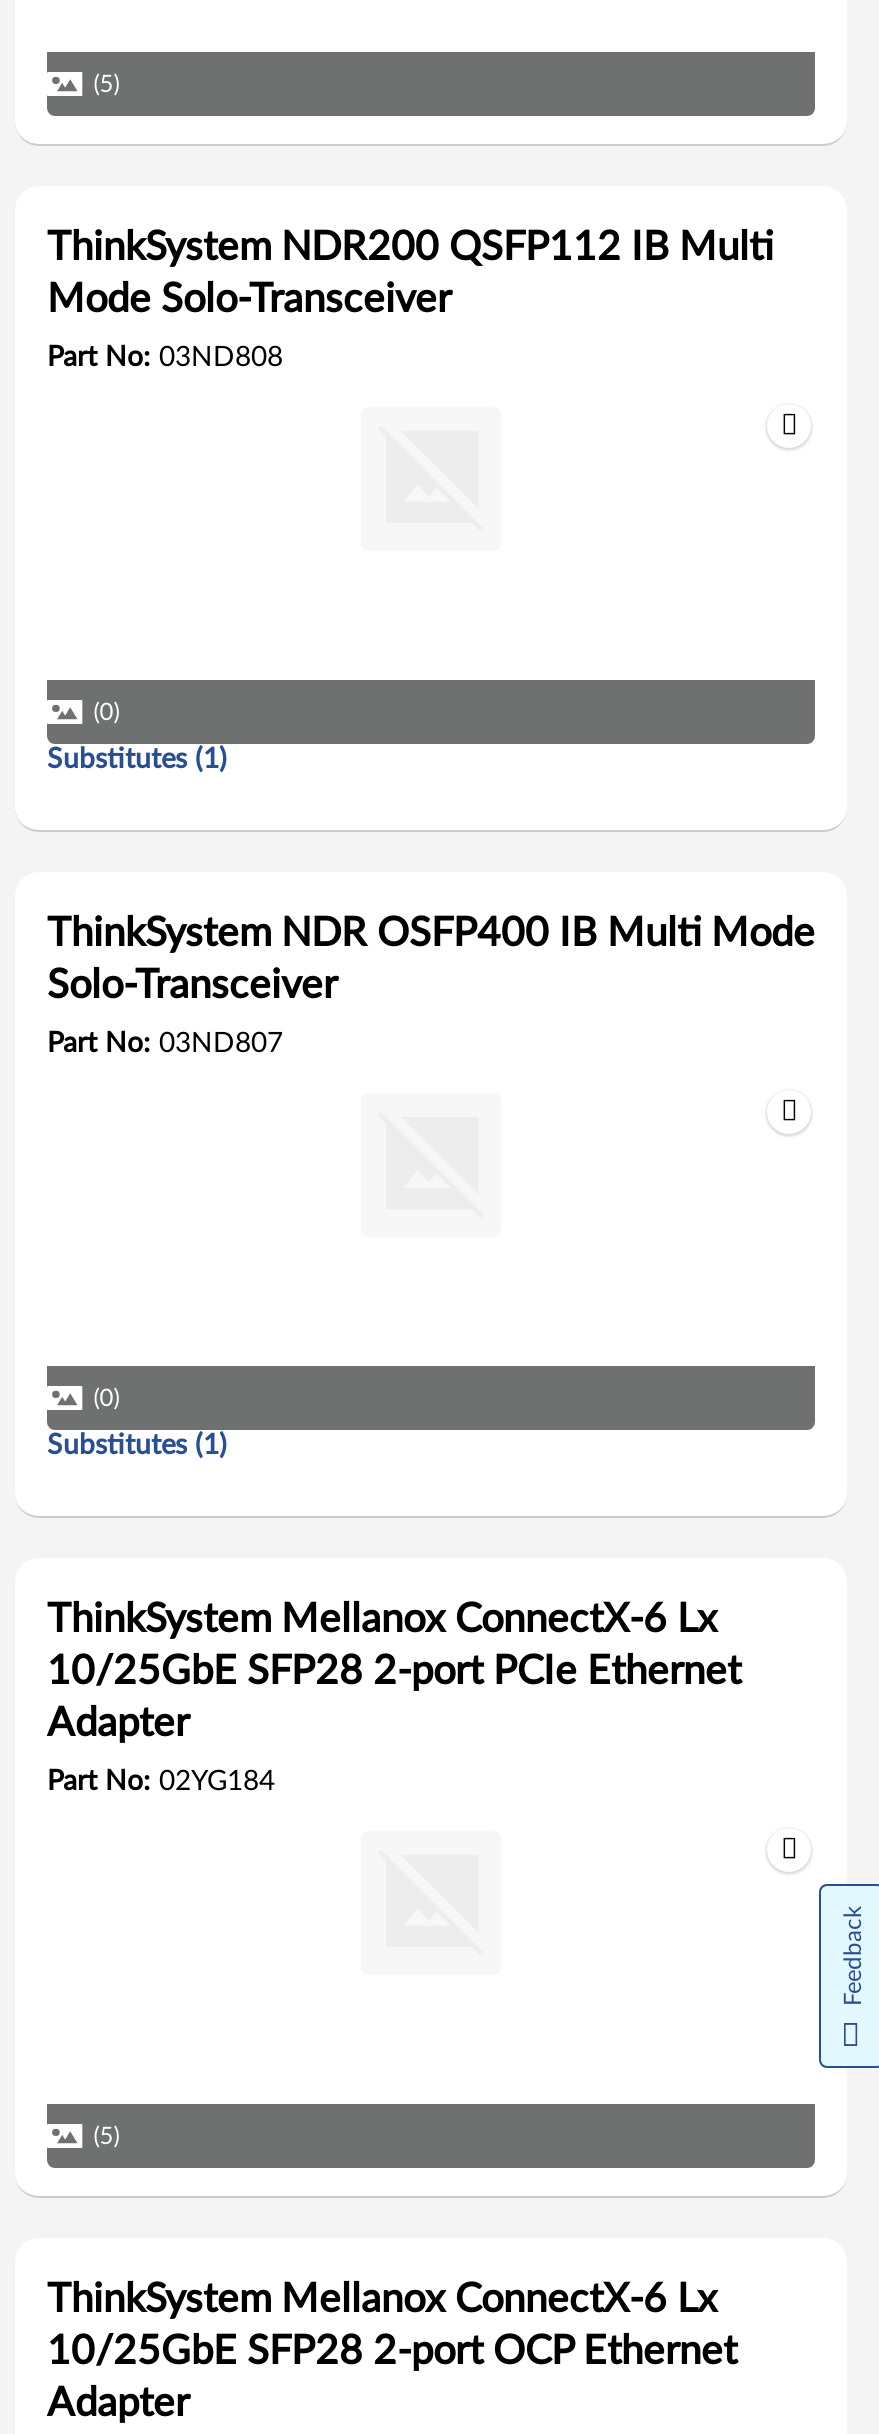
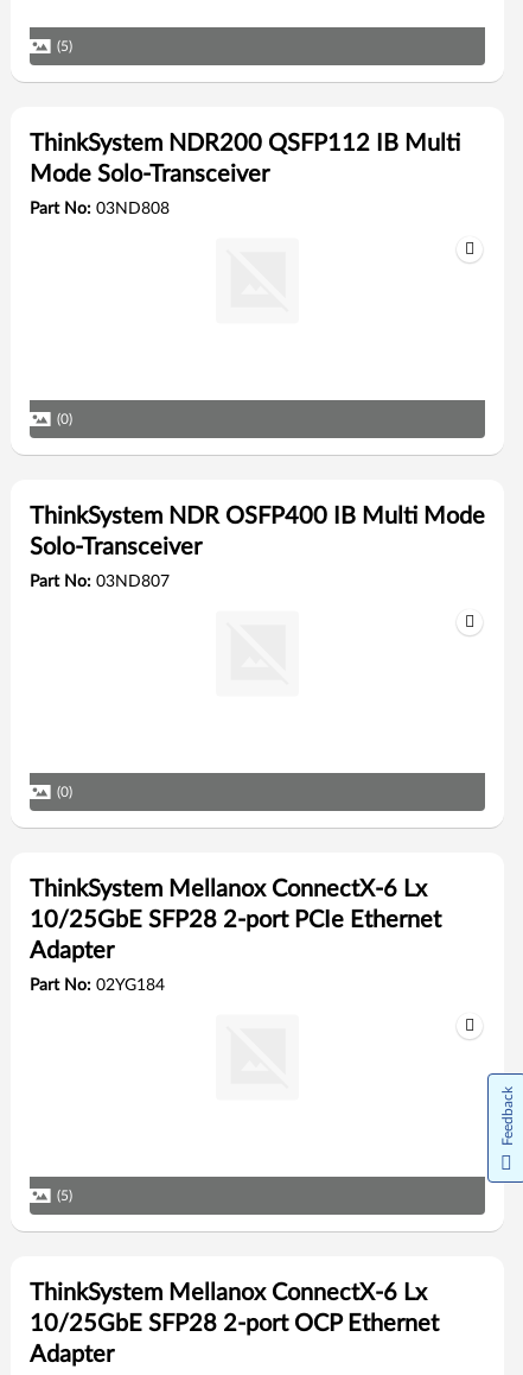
- Substitutes (1)

- Substitutes (1)
